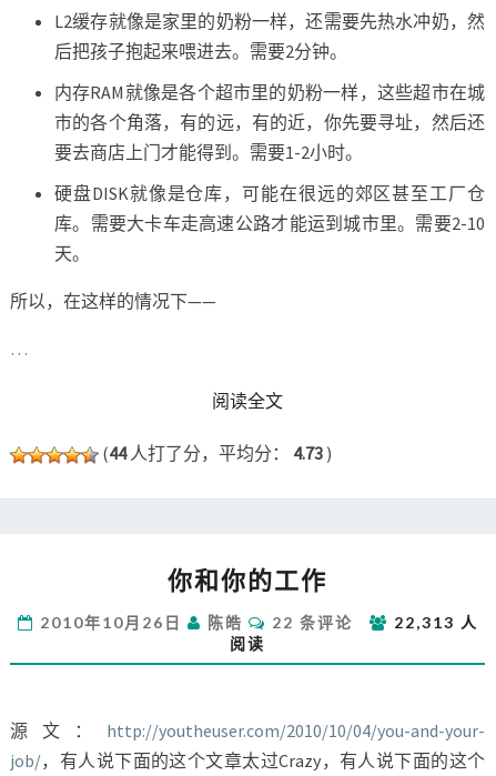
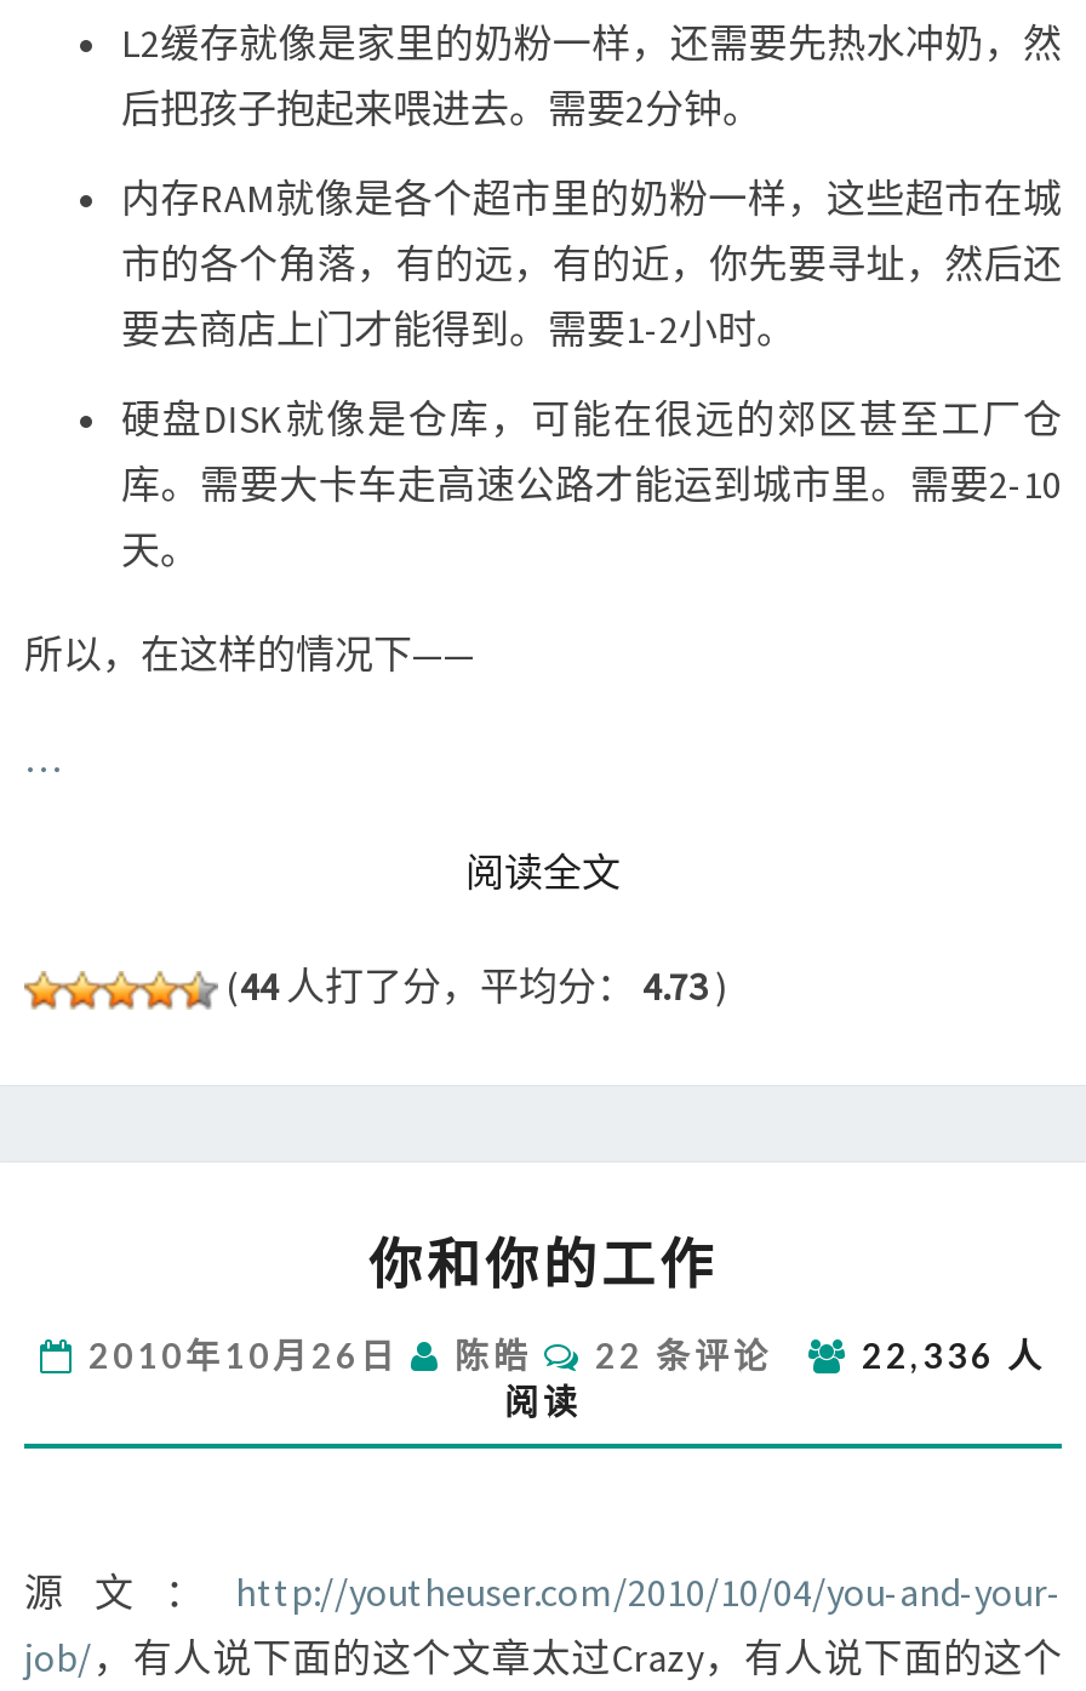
- 22,313 人
+ 22,336 人
